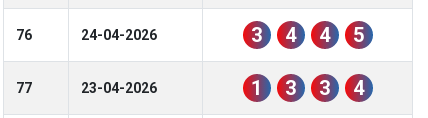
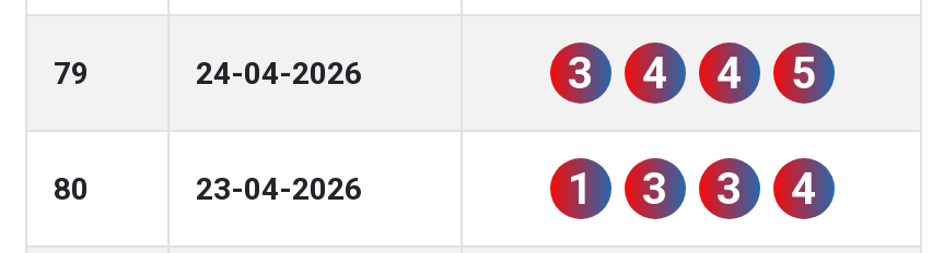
- 76
+ 79

- 77
+ 80
